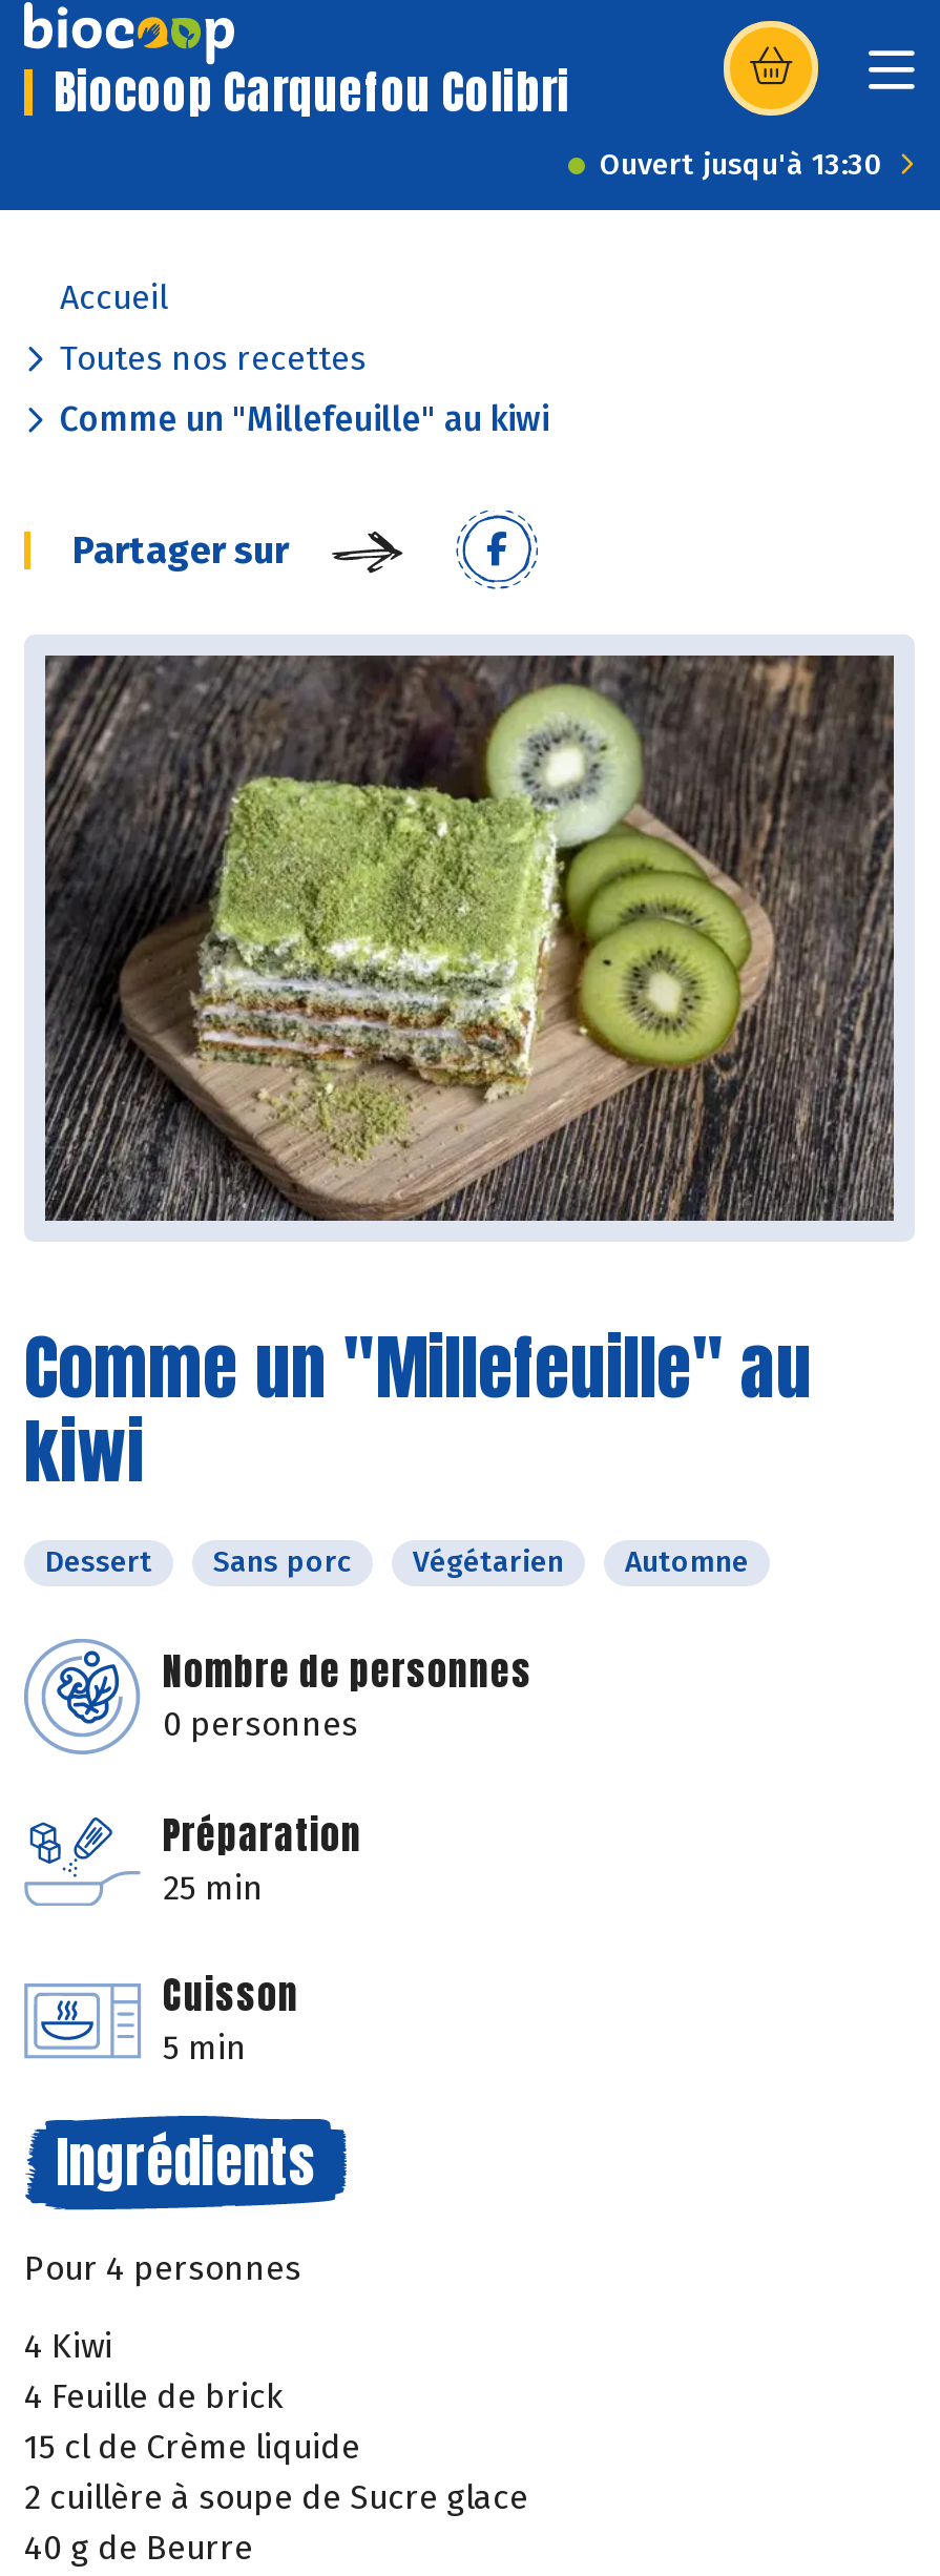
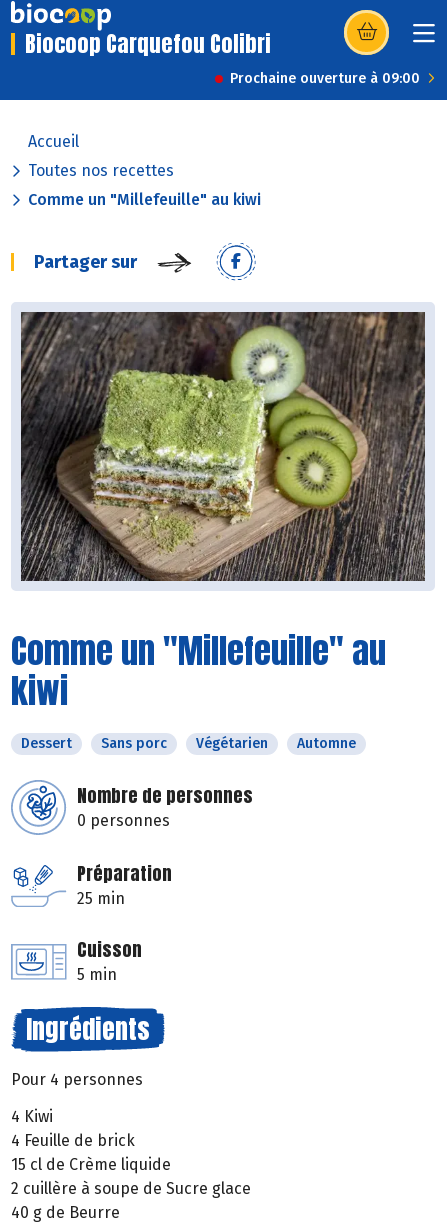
- Ouvert jusqu'à 13:30
+ Prochaine ouverture à 09:00
